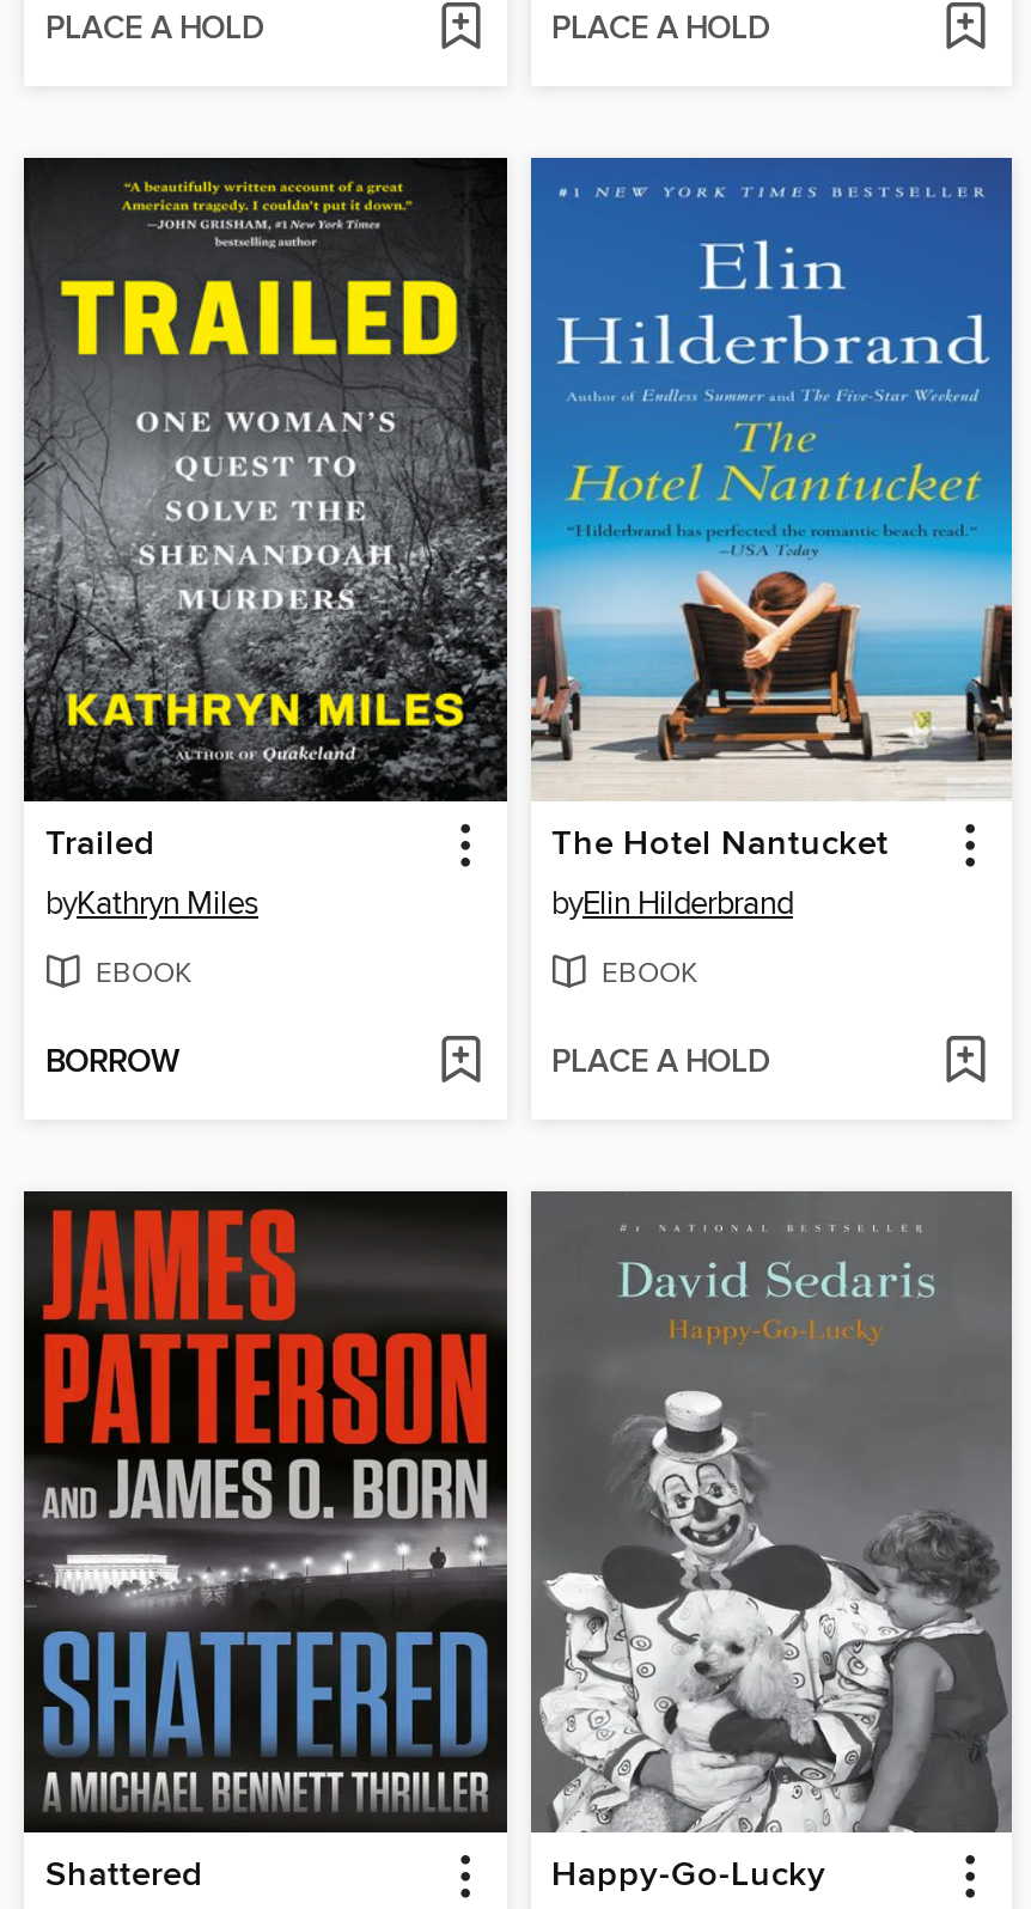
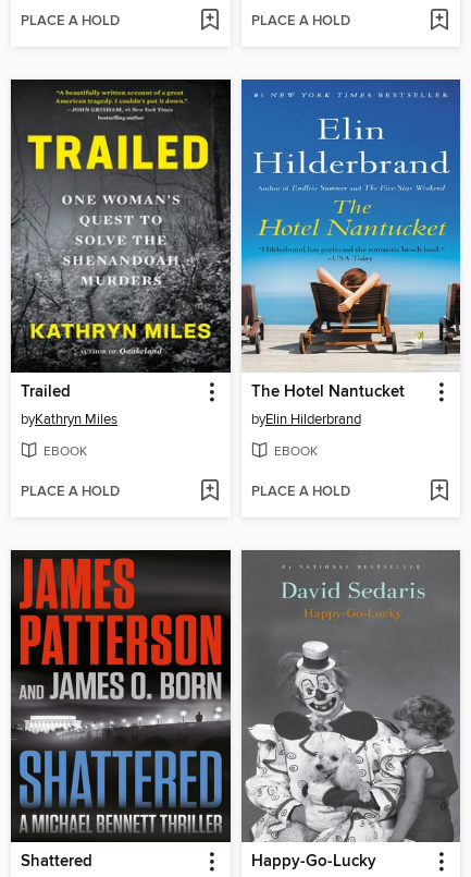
- BORROW
+ PLACE A HOLD
